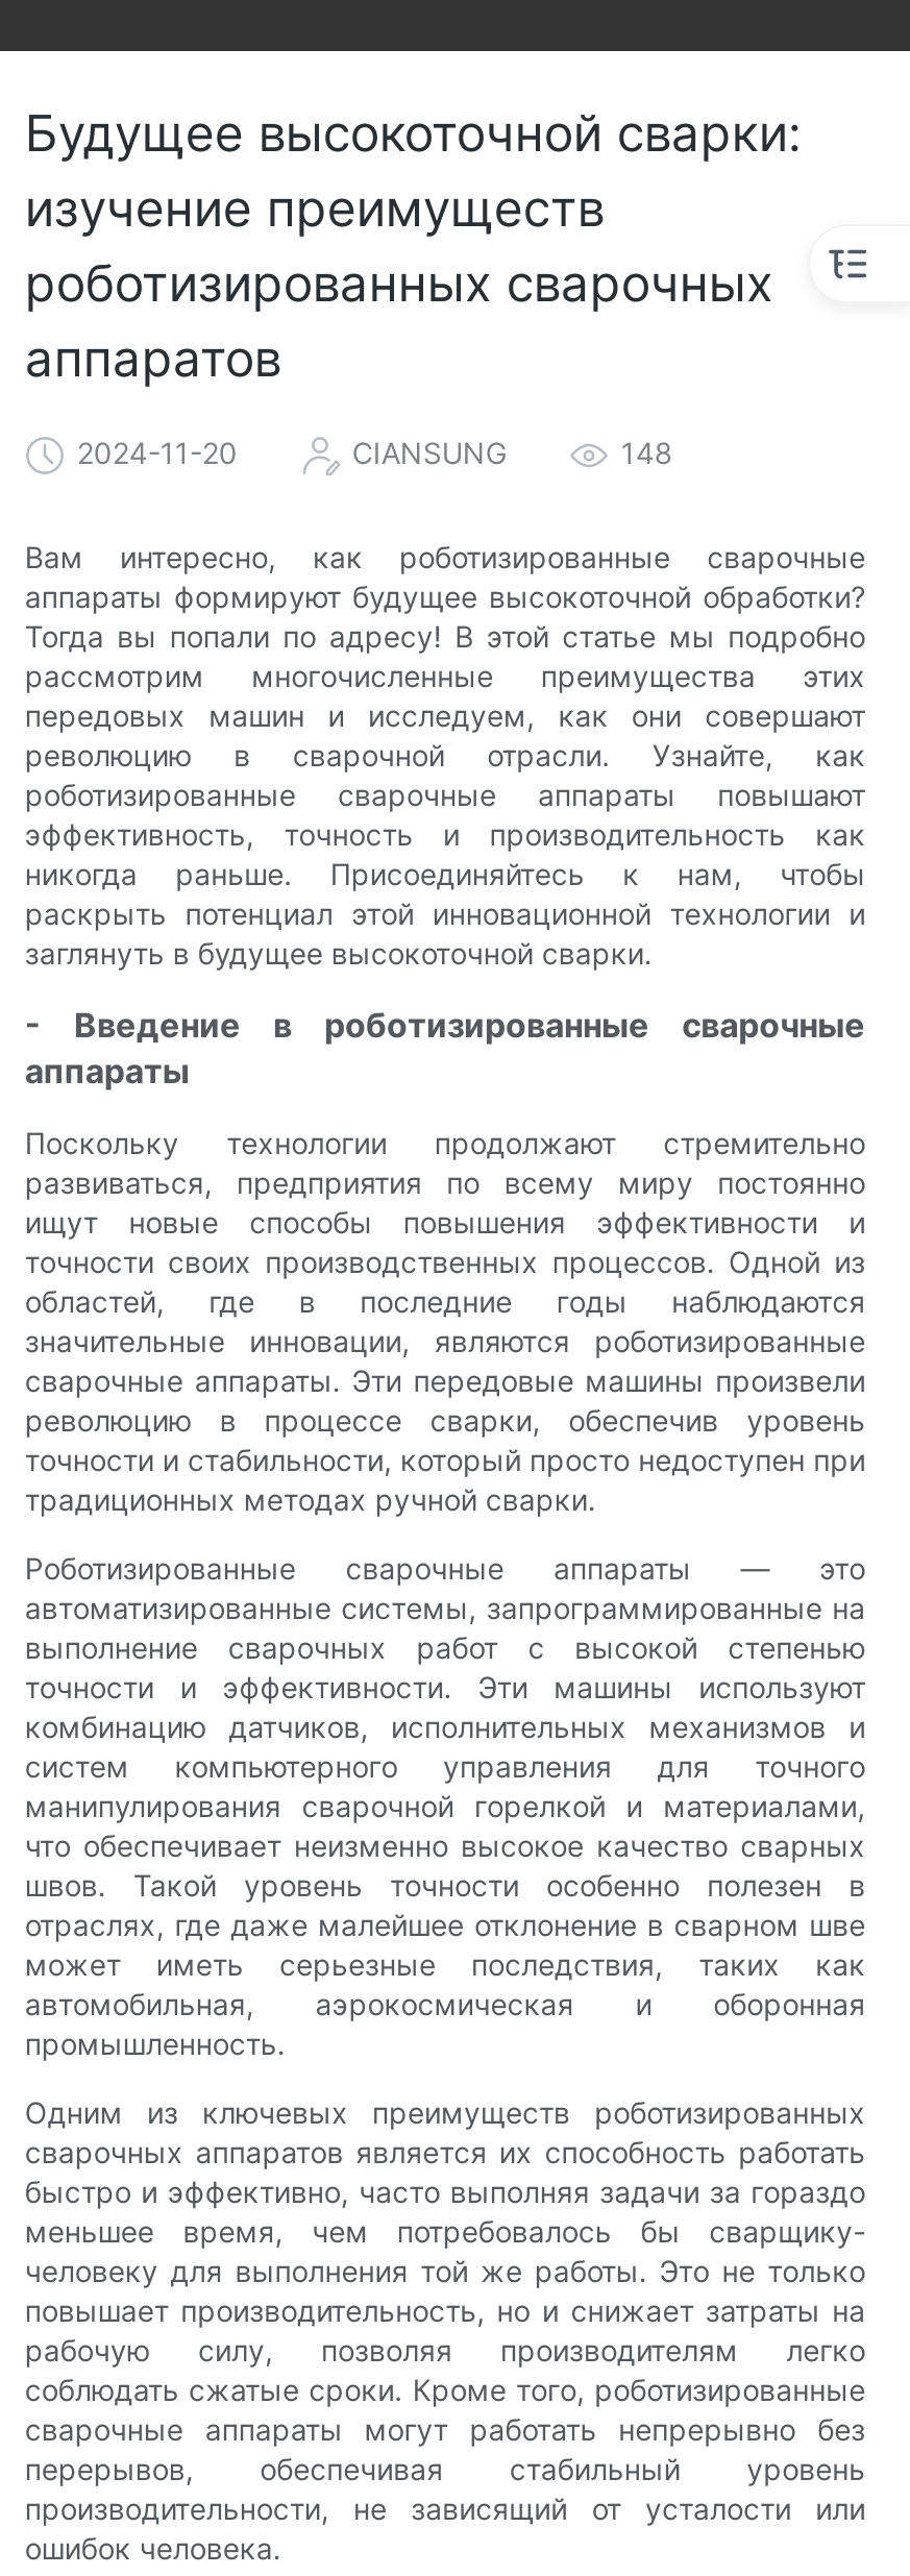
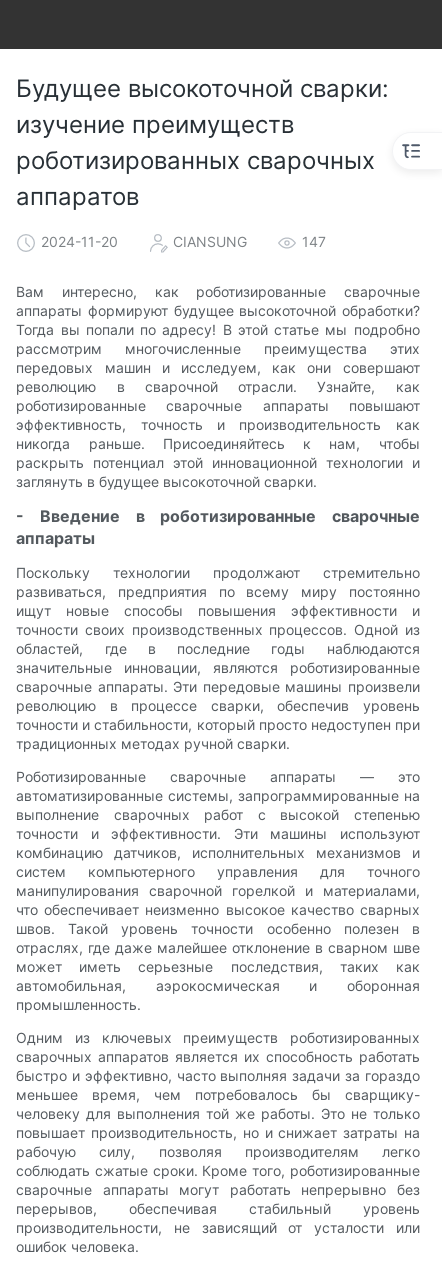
- 148
+ 147
